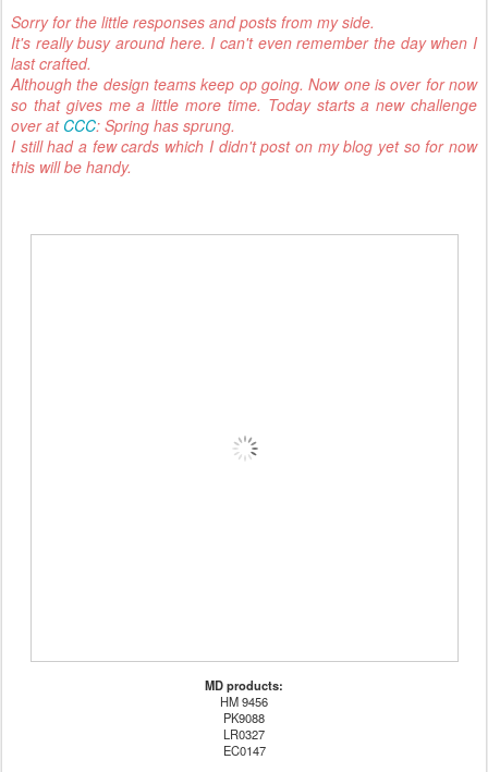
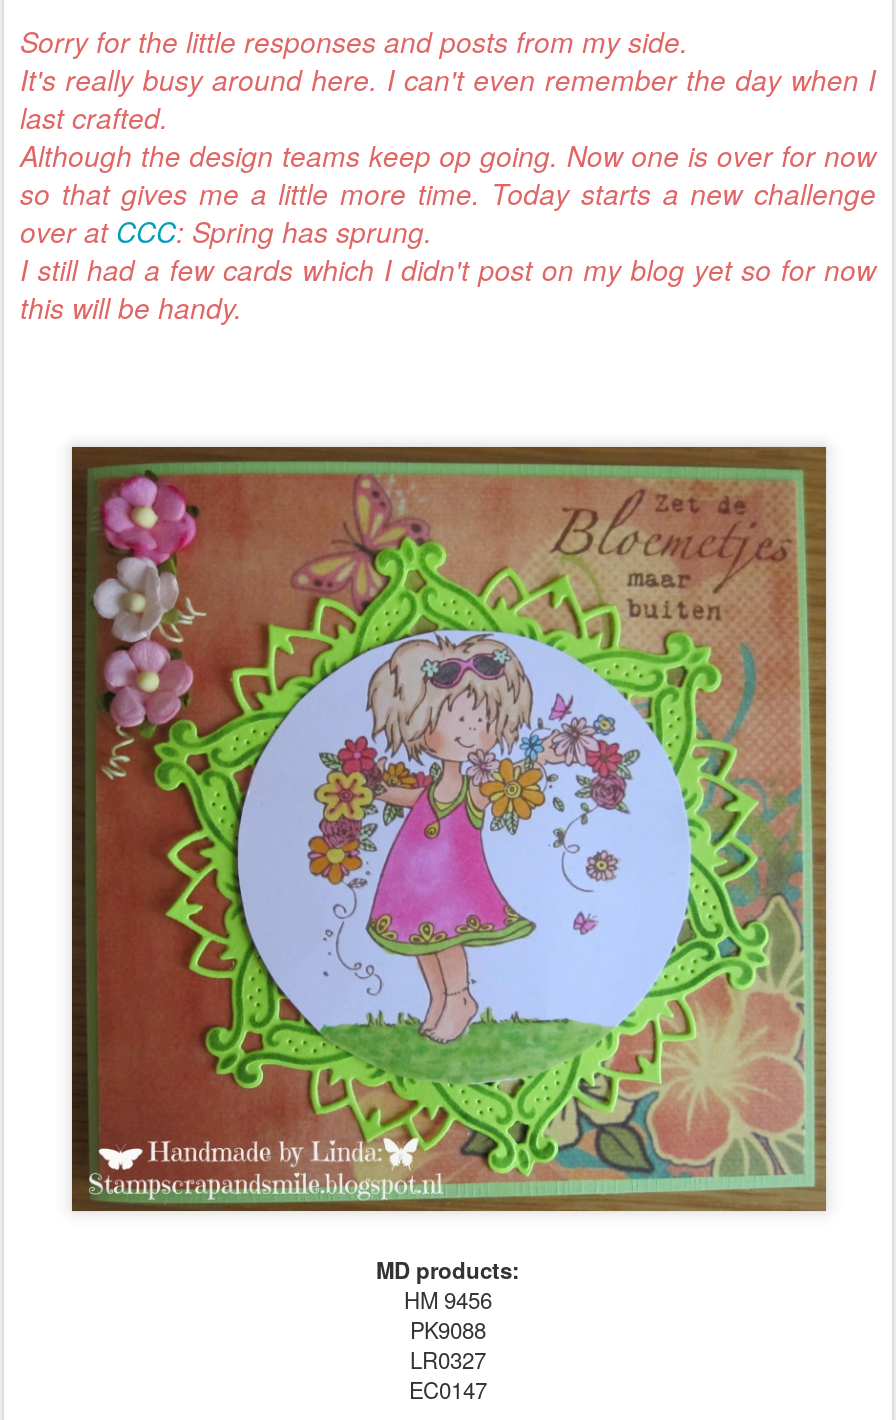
+ [image]
